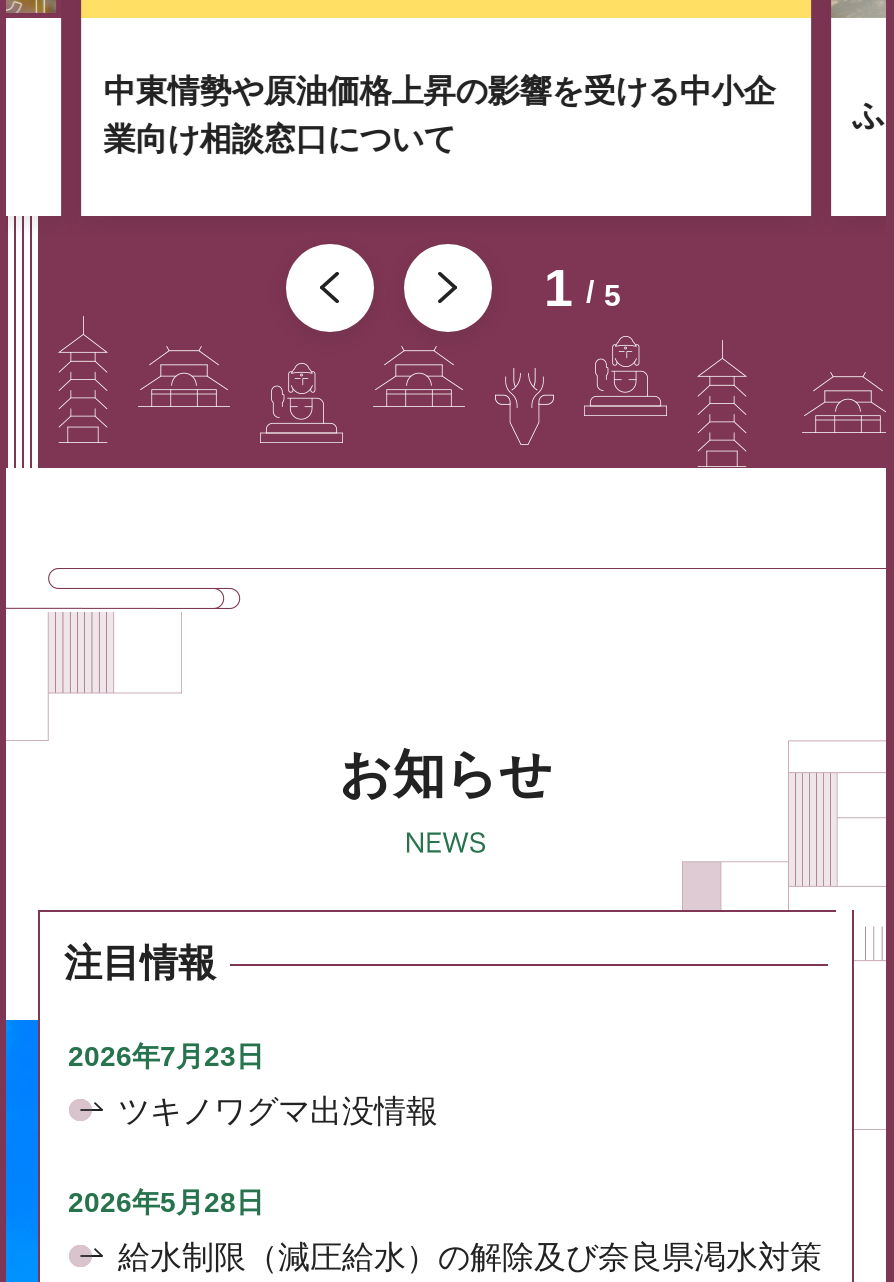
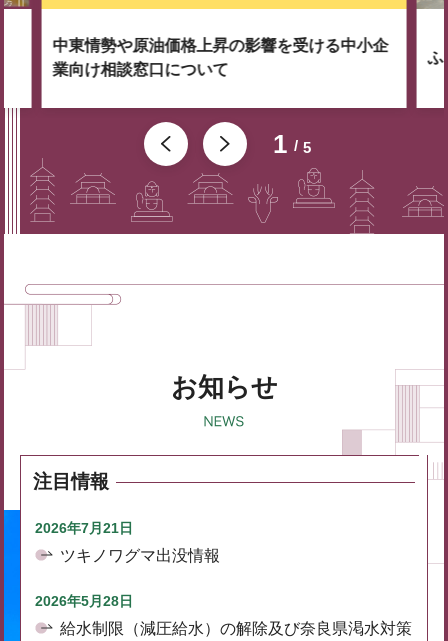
- 2026年7月23日
+ 2026年7月21日
